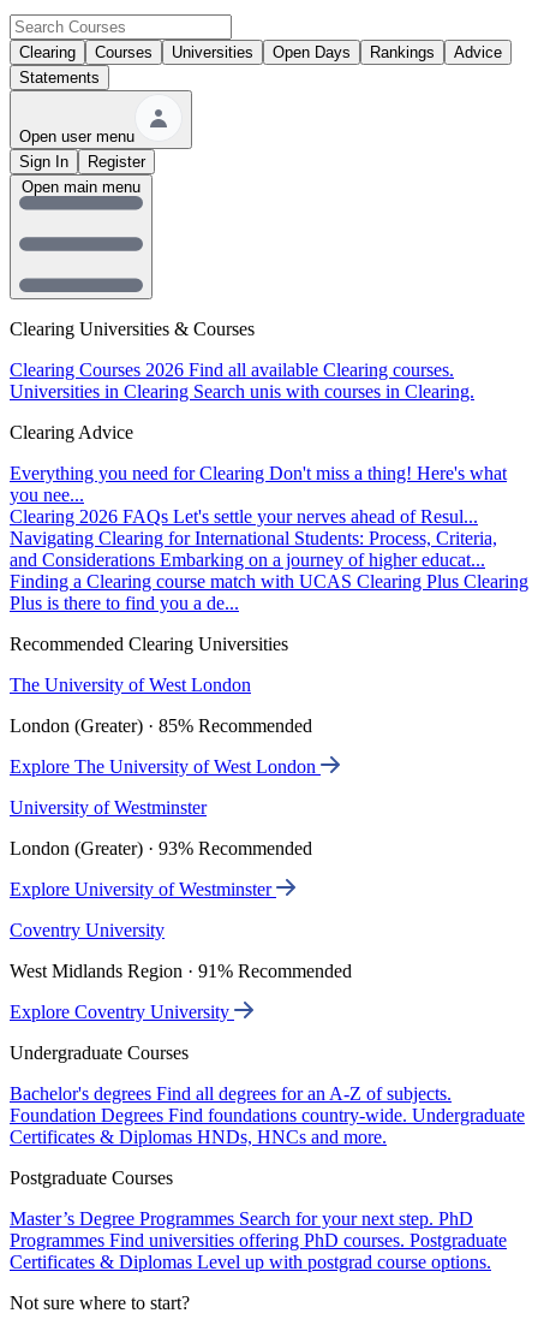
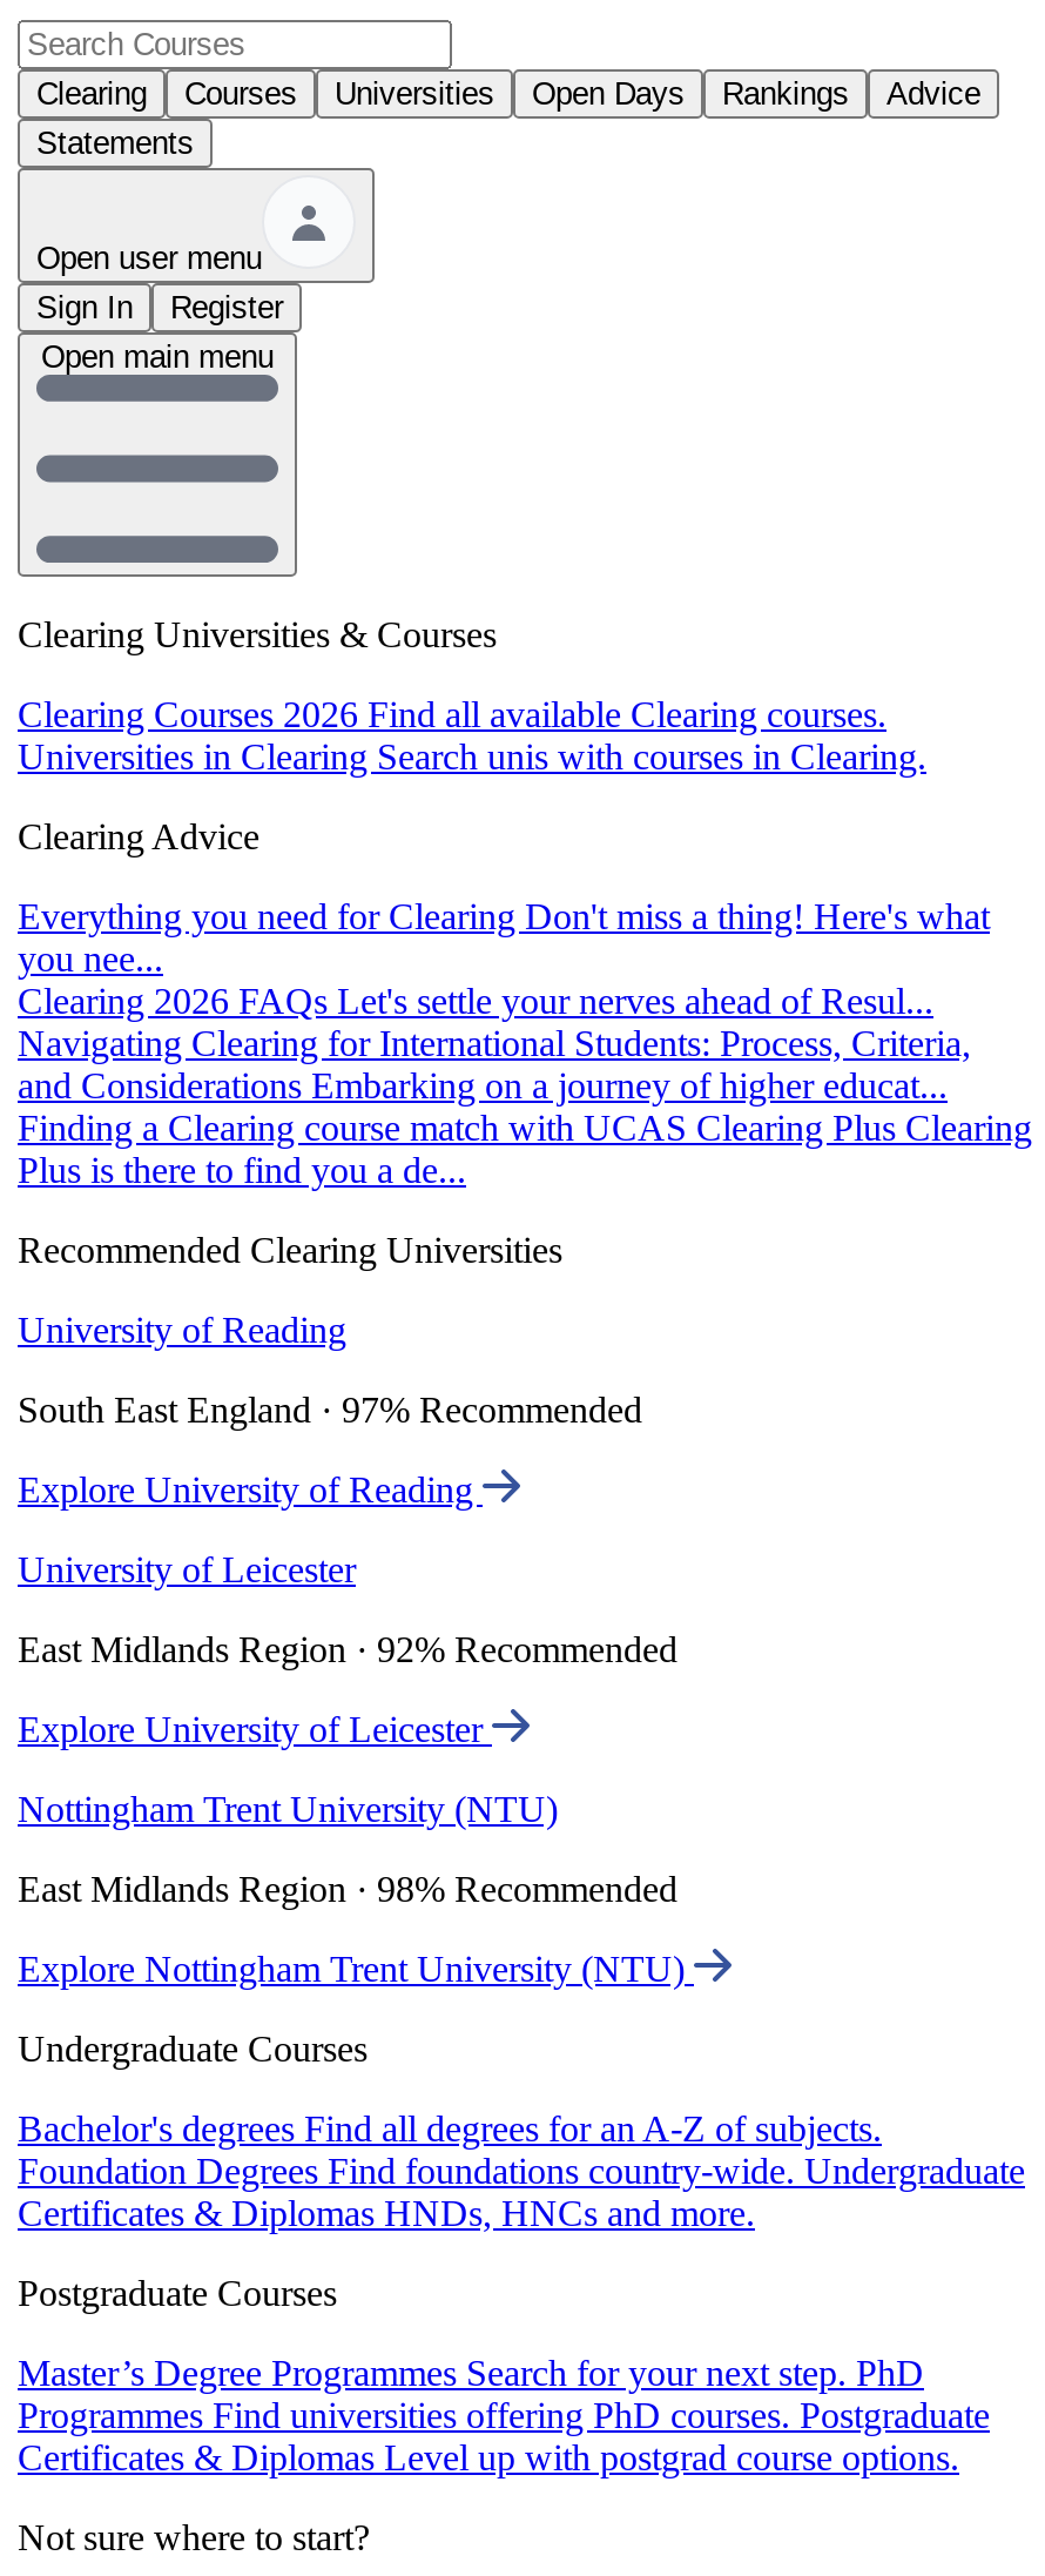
- The University of West London
+ University of Reading

- London (Greater) · 85% Recommended
+ South East England · 97% Recommended

- Explore The University of West London
+ Explore University of Reading

- University of Westminster
+ University of Leicester

- London (Greater) · 93% Recommended
+ East Midlands Region · 92% Recommended

- Explore University of Westminster
+ Explore University of Leicester

- Coventry University
+ Nottingham Trent University (NTU)

- West Midlands Region · 91% Recommended
+ East Midlands Region · 98% Recommended

- Explore Coventry University
+ Explore Nottingham Trent University (NTU)
